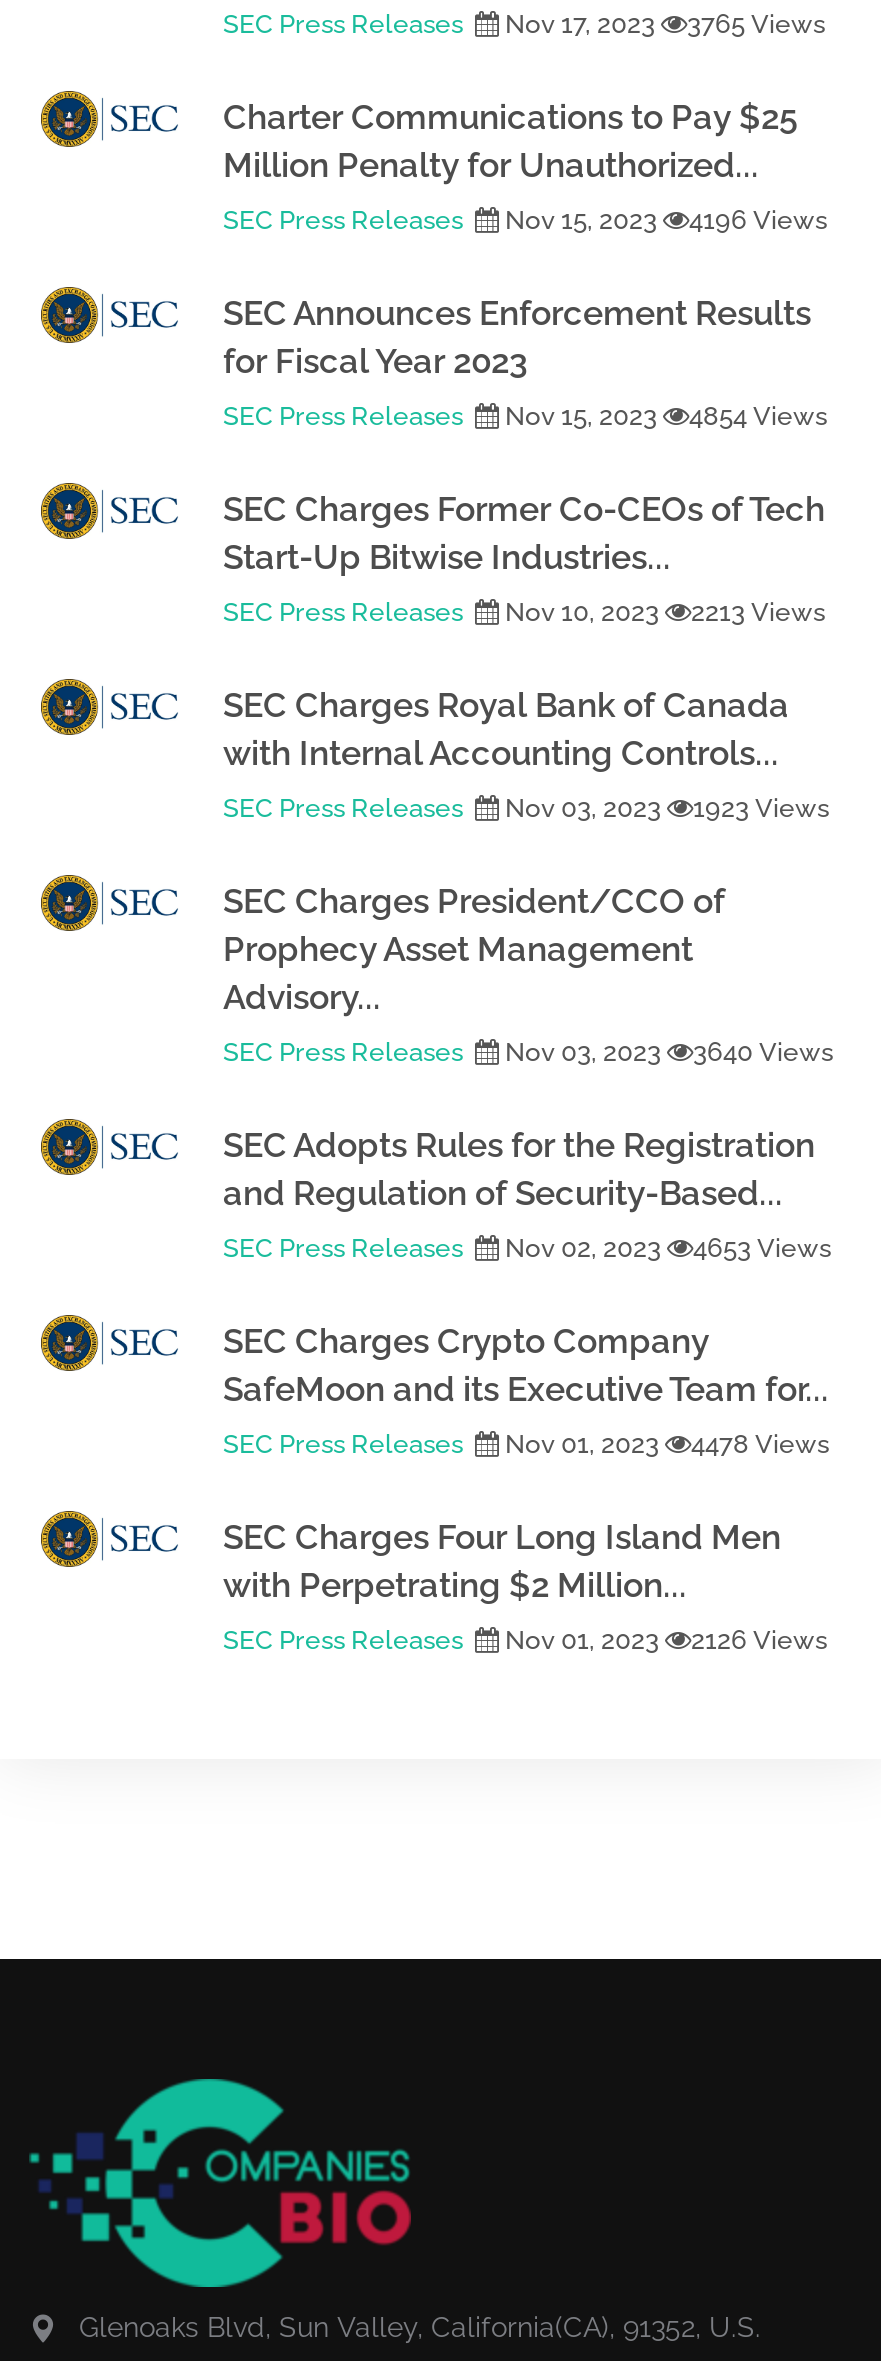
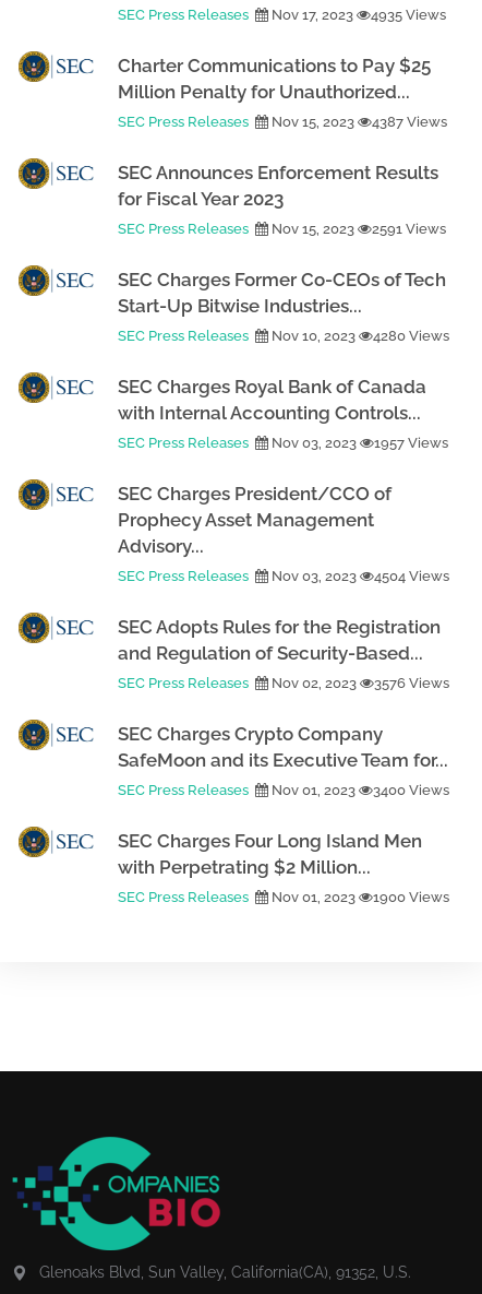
- SEC Press Releases Nov 17, 2023 3765 Views
+ SEC Press Releases Nov 17, 2023 4935 Views

- SEC Press Releases Nov 15, 2023 4196 Views
+ SEC Press Releases Nov 15, 2023 4387 Views

- SEC Press Releases Nov 15, 2023 4854 Views
+ SEC Press Releases Nov 15, 2023 2591 Views

- SEC Press Releases Nov 10, 2023 2213 Views
+ SEC Press Releases Nov 10, 2023 4280 Views

- SEC Press Releases Nov 03, 2023 1923 Views
+ SEC Press Releases Nov 03, 2023 1957 Views

- SEC Press Releases Nov 03, 2023 3640 Views
+ SEC Press Releases Nov 03, 2023 4504 Views

- SEC Press Releases Nov 02, 2023 4653 Views
+ SEC Press Releases Nov 02, 2023 3576 Views

- SEC Press Releases Nov 01, 2023 4478 Views
+ SEC Press Releases Nov 01, 2023 3400 Views

- SEC Press Releases Nov 01, 2023 2126 Views
+ SEC Press Releases Nov 01, 2023 1900 Views
